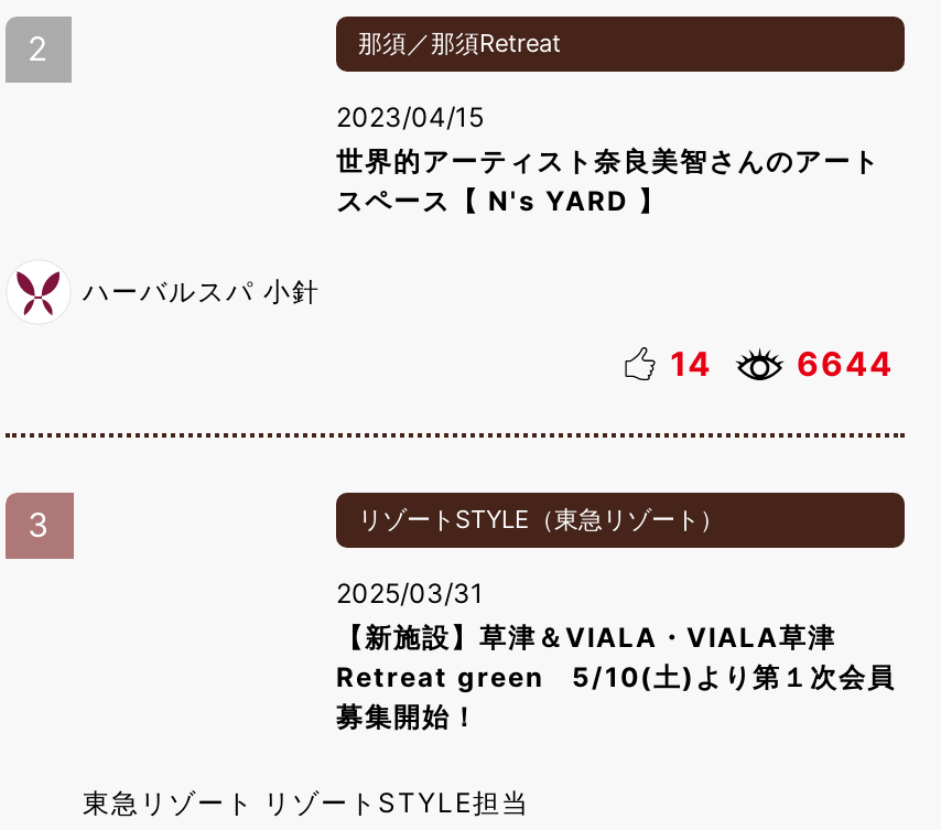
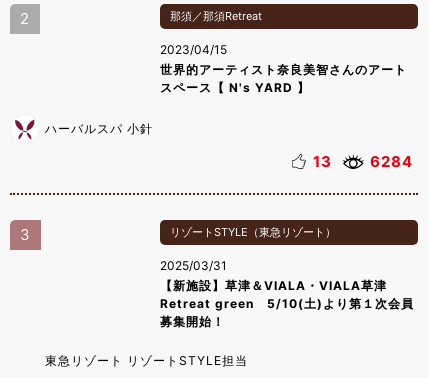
- 14
+ 13

- 6644
+ 6284
